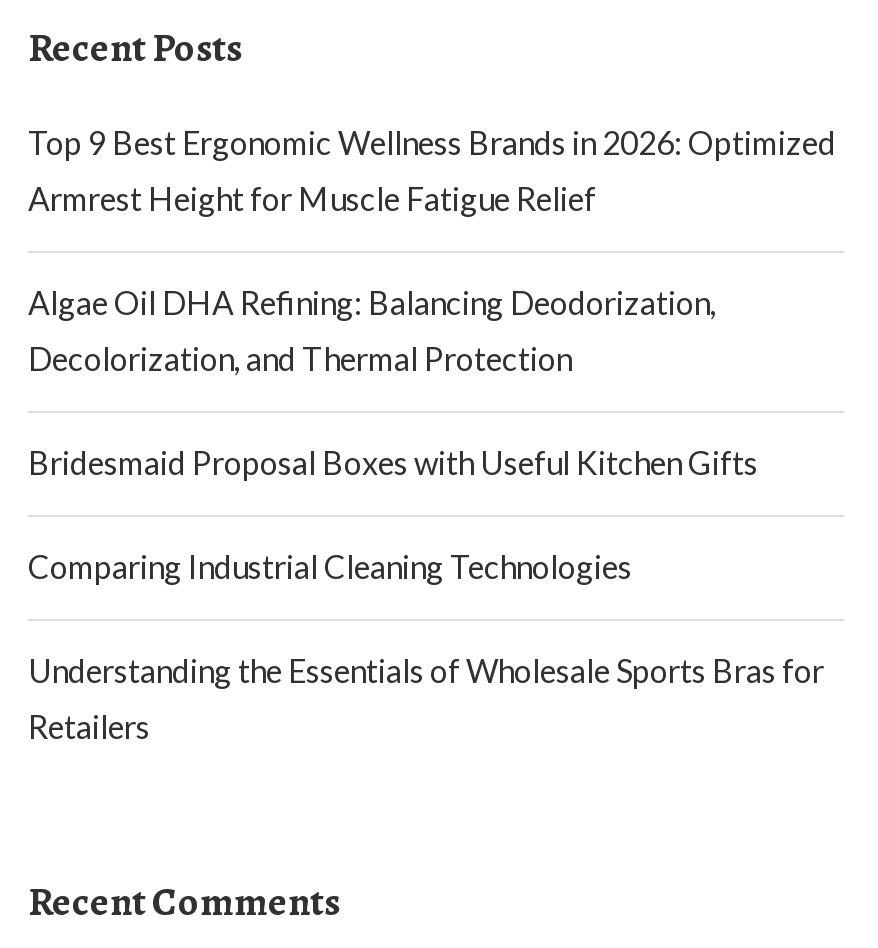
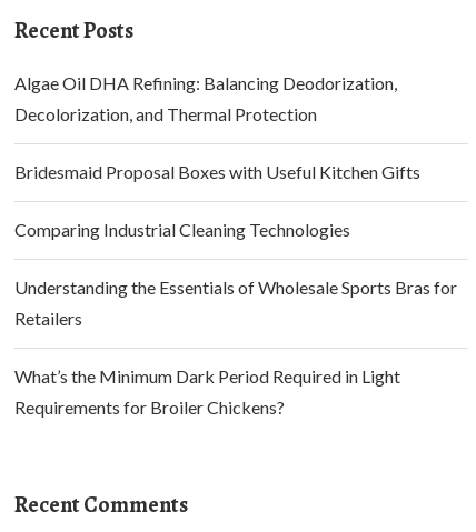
- Top 9 Best Ergonomic Wellness Brands in 2026: Optimized
- Armrest Height for Muscle Fatigue Relief

moved up: Algae Oil DHA Refining: Balancing Deodorization, | Decolorization, and Thermal Protection | Bridesmaid Proposal Boxes with Useful Kitchen Gifts | Comparing Industrial Cleaning Technologies | Understanding the Essentials of Wholesale Sports Bras for | Retailers

+ What’s the Minimum Dark Period Required in Light
+ Requirements for Broiler Chickens?
